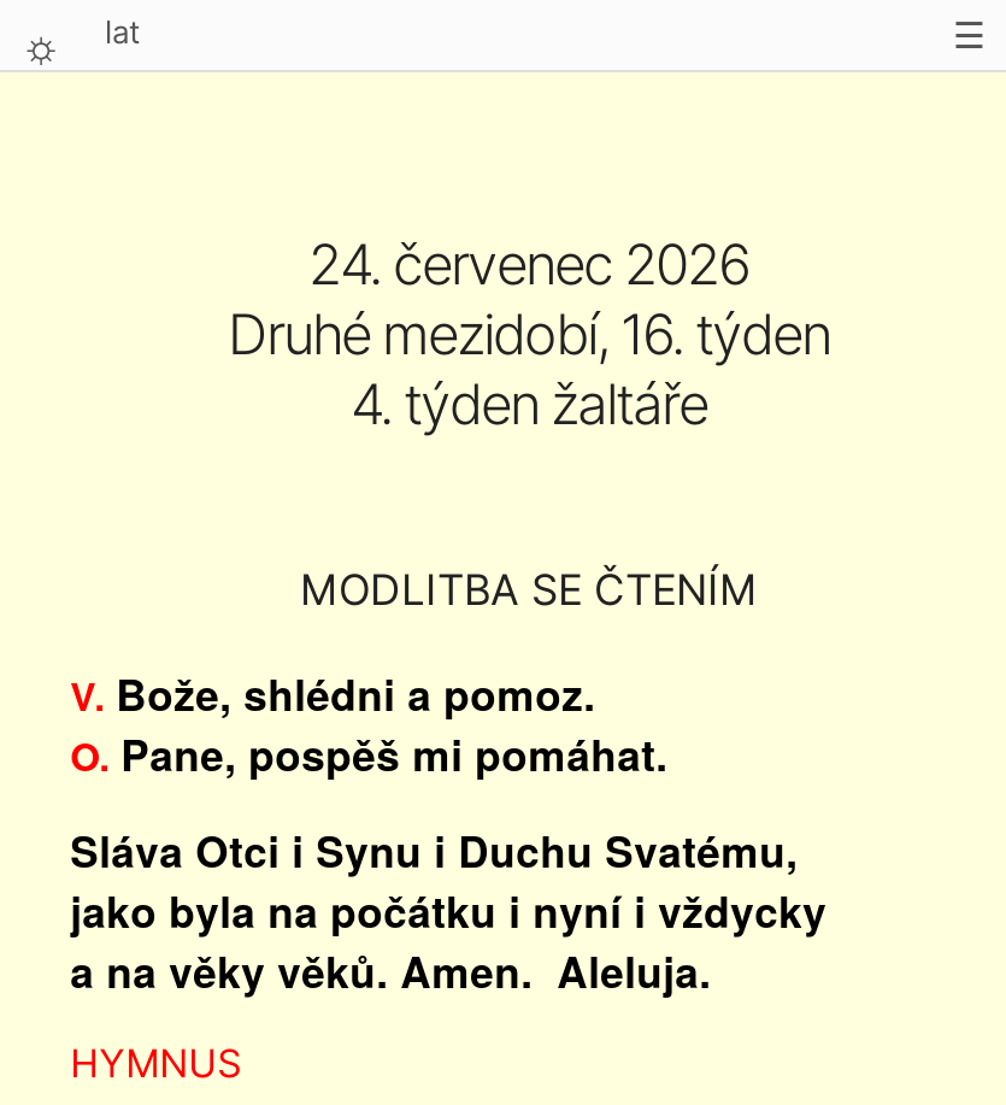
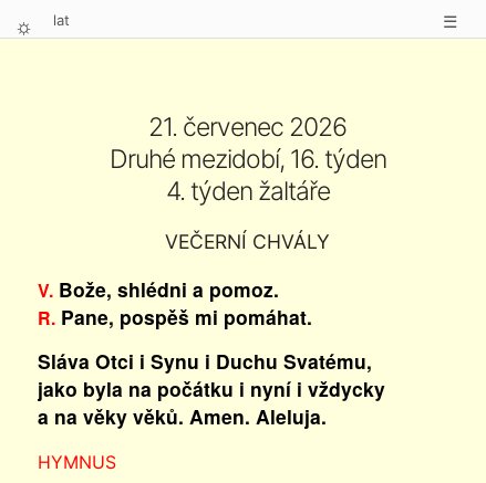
- 24. červenec 2026
+ 21. červenec 2026

- MODLITBA SE ČTENÍM
+ VEČERNÍ CHVÁLY

- O. Pane, pospěš mi pomáhat.
+ R. Pane, pospěš mi pomáhat.
